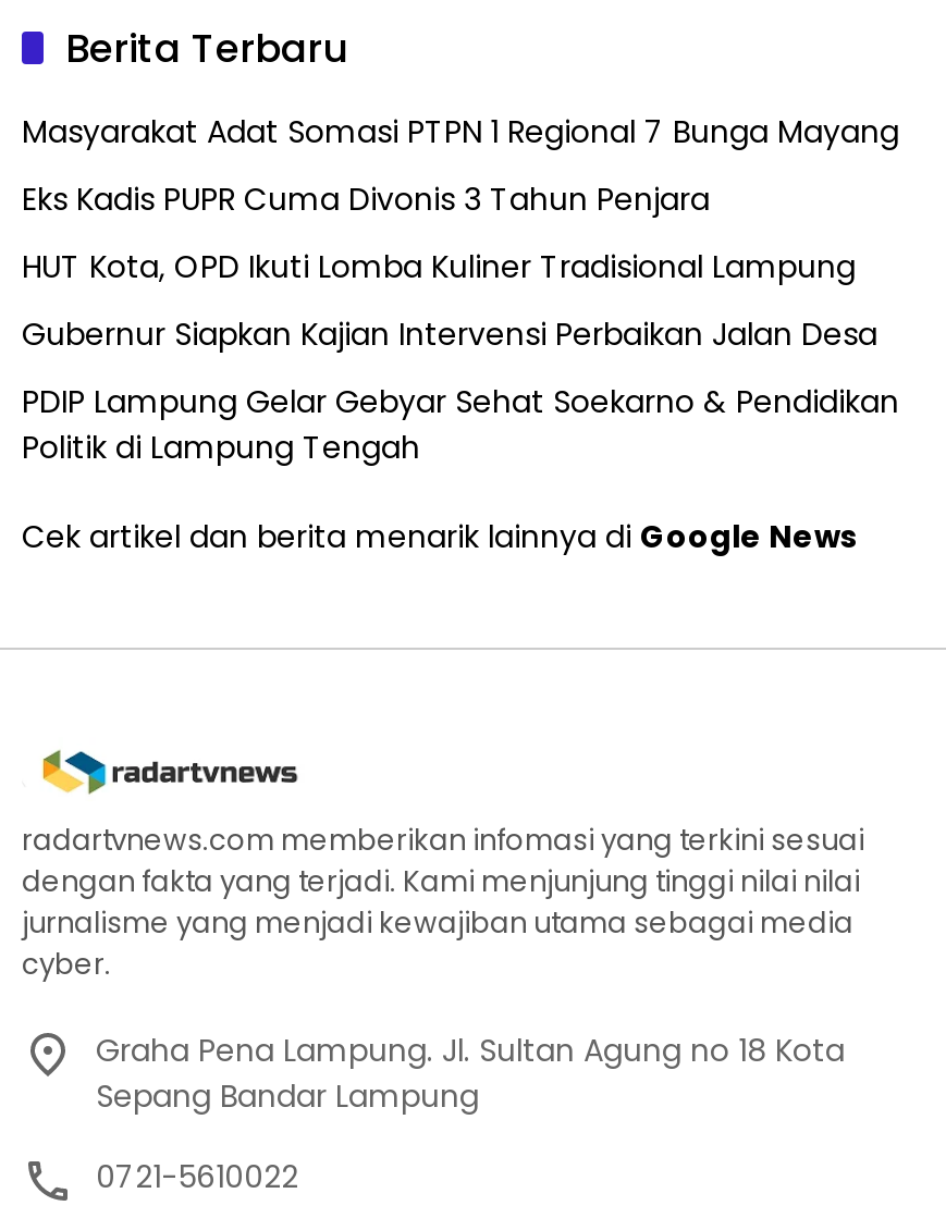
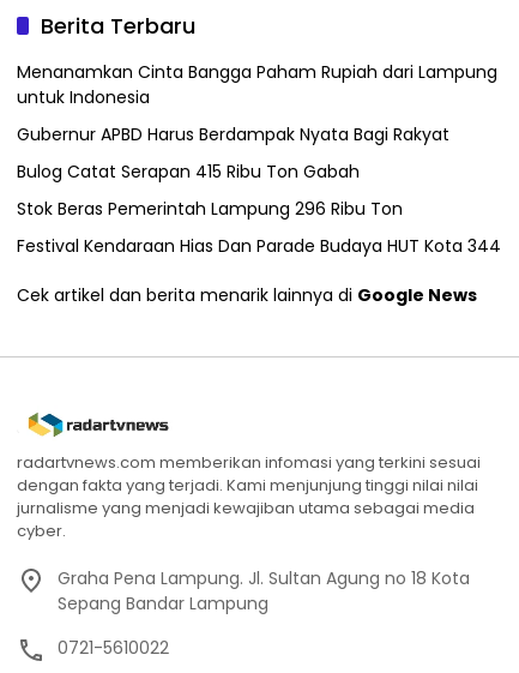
- Masyarakat Adat Somasi PTPN 1 Regional 7 Bunga Mayang
+ Menanamkan Cinta Bangga Paham Rupiah dari Lampung
+ untuk Indonesia

- Eks Kadis PUPR Cuma Divonis 3 Tahun Penjara
+ Gubernur APBD Harus Berdampak Nyata Bagi Rakyat

- HUT Kota, OPD Ikuti Lomba Kuliner Tradisional Lampung
+ Bulog Catat Serapan 415 Ribu Ton Gabah

- Gubernur Siapkan Kajian Intervensi Perbaikan Jalan Desa
+ Stok Beras Pemerintah Lampung 296 Ribu Ton

- PDIP Lampung Gelar Gebyar Sehat Soekarno & Pendidikan
- Politik di Lampung Tengah
+ Festival Kendaraan Hias Dan Parade Budaya HUT Kota 344
